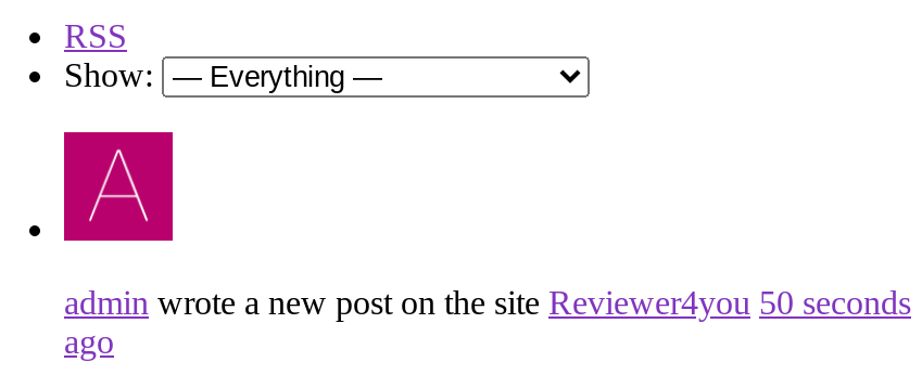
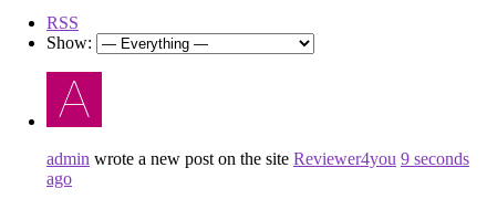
- admin wrote a new post on the site Reviewer4you 50 seconds
+ admin wrote a new post on the site Reviewer4you 9 seconds
